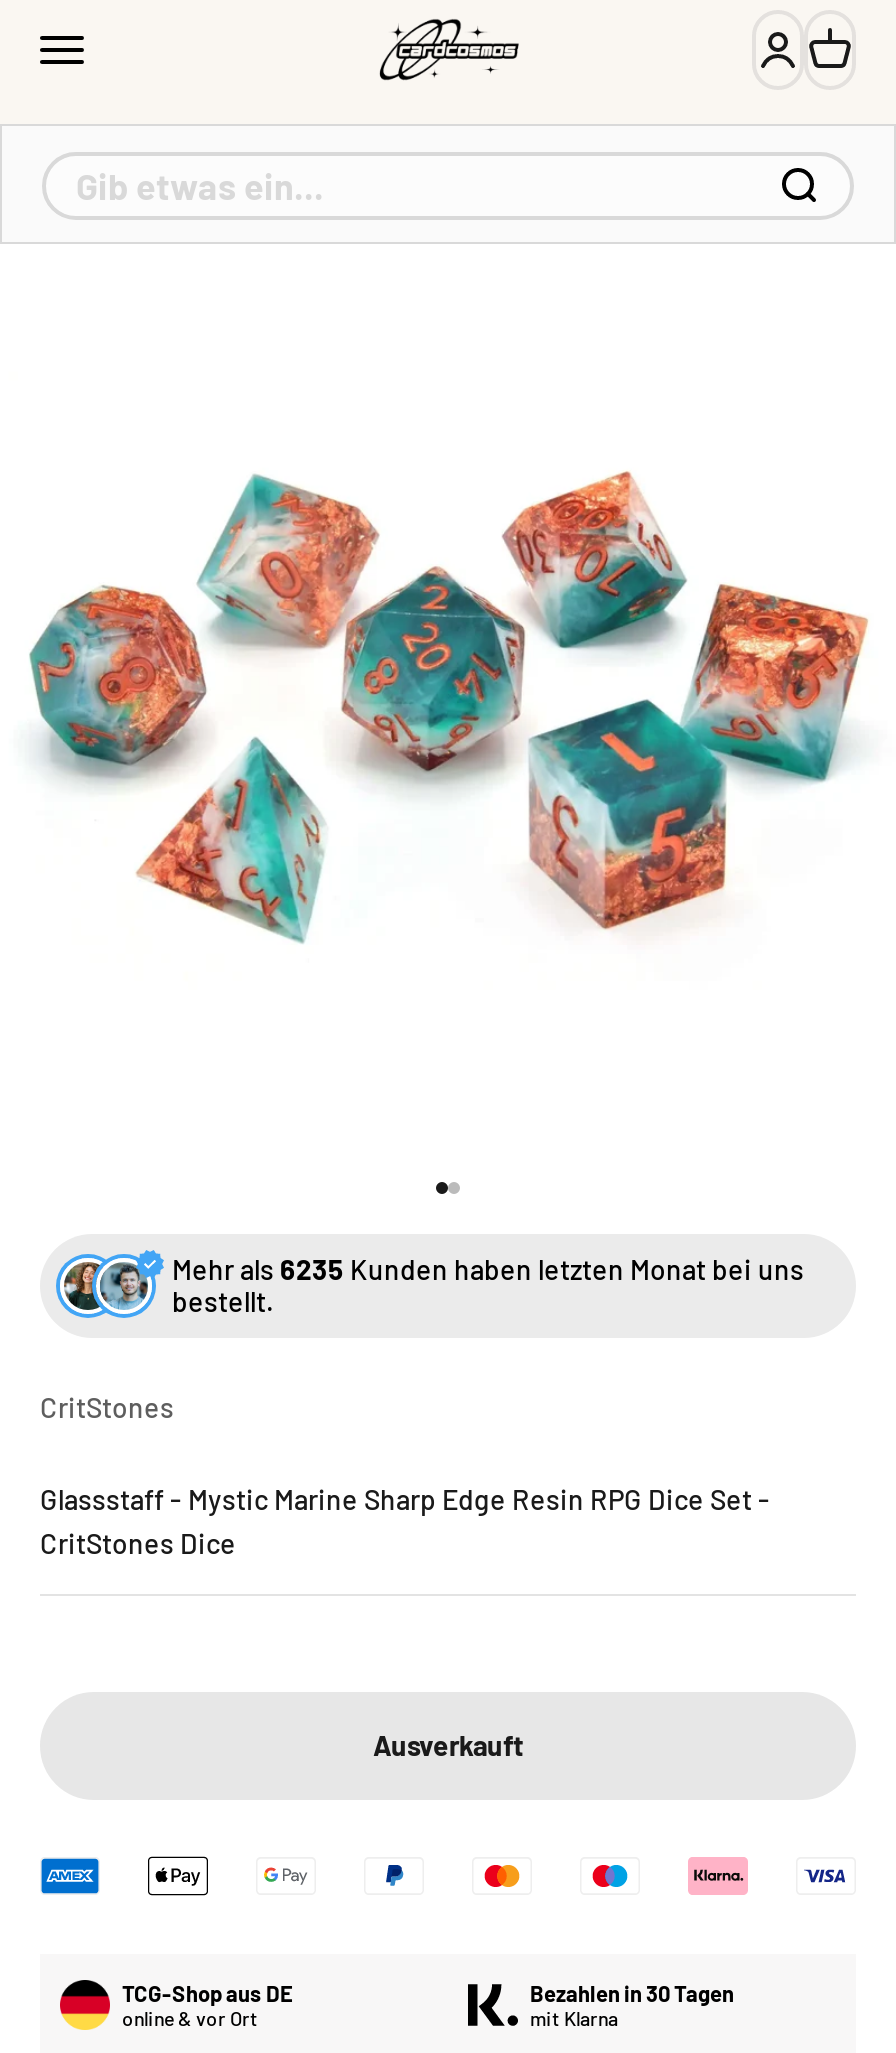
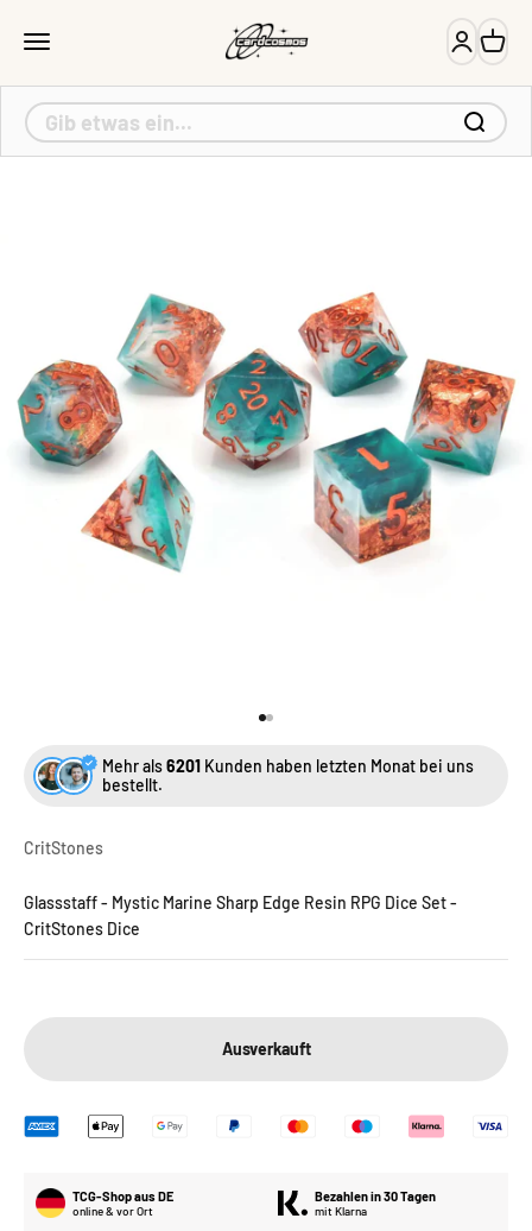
- Mehr als 6235 Kunden haben letzten Monat bei uns
+ Mehr als 6201 Kunden haben letzten Monat bei uns
